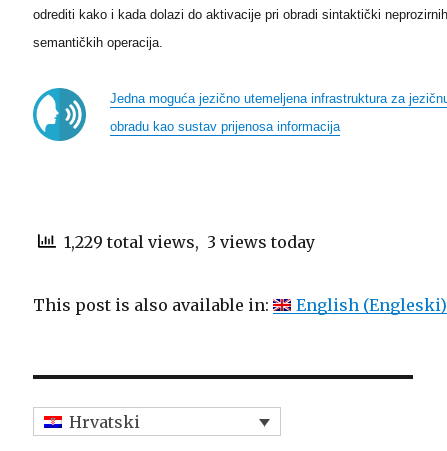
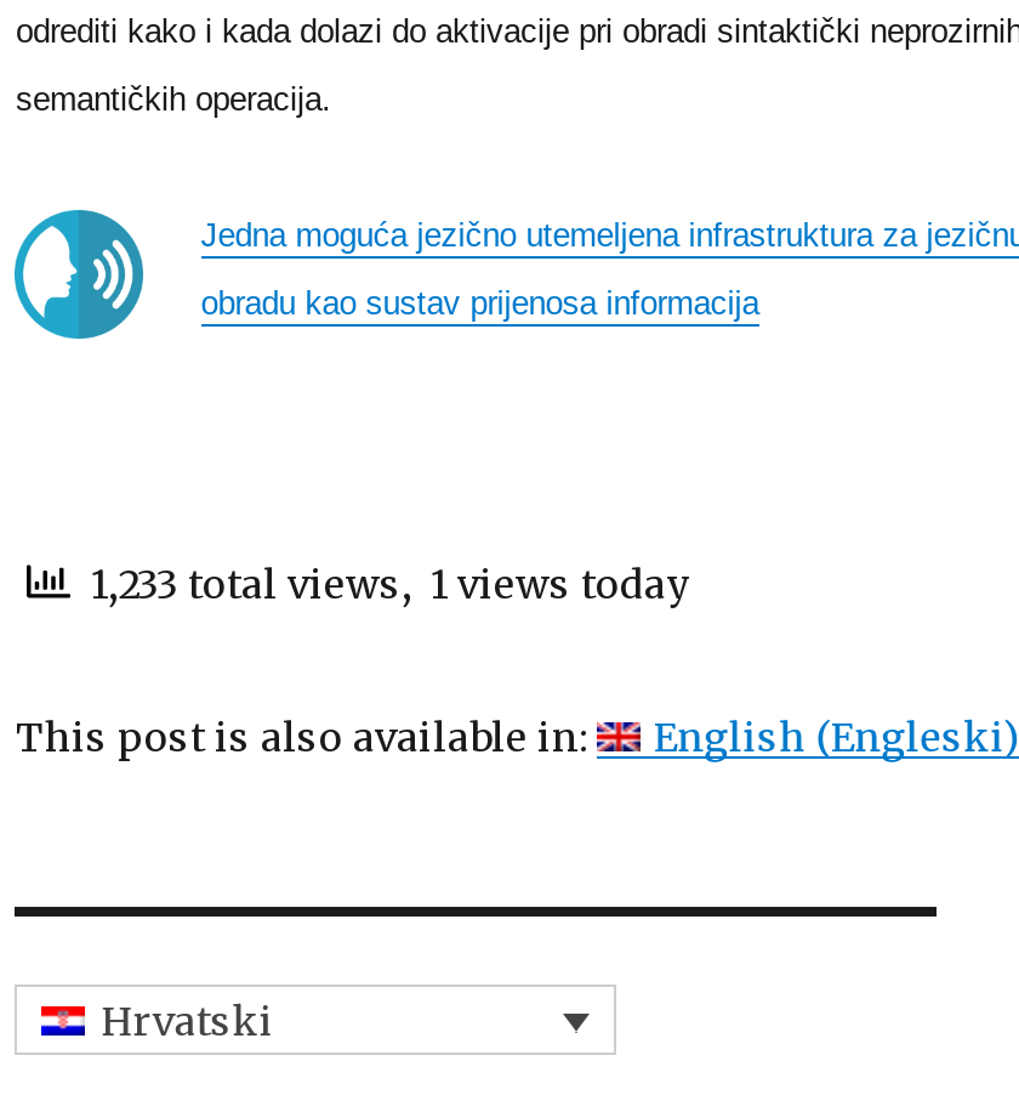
- 1,229 total views, 3 views today
+ 1,233 total views, 1 views today
